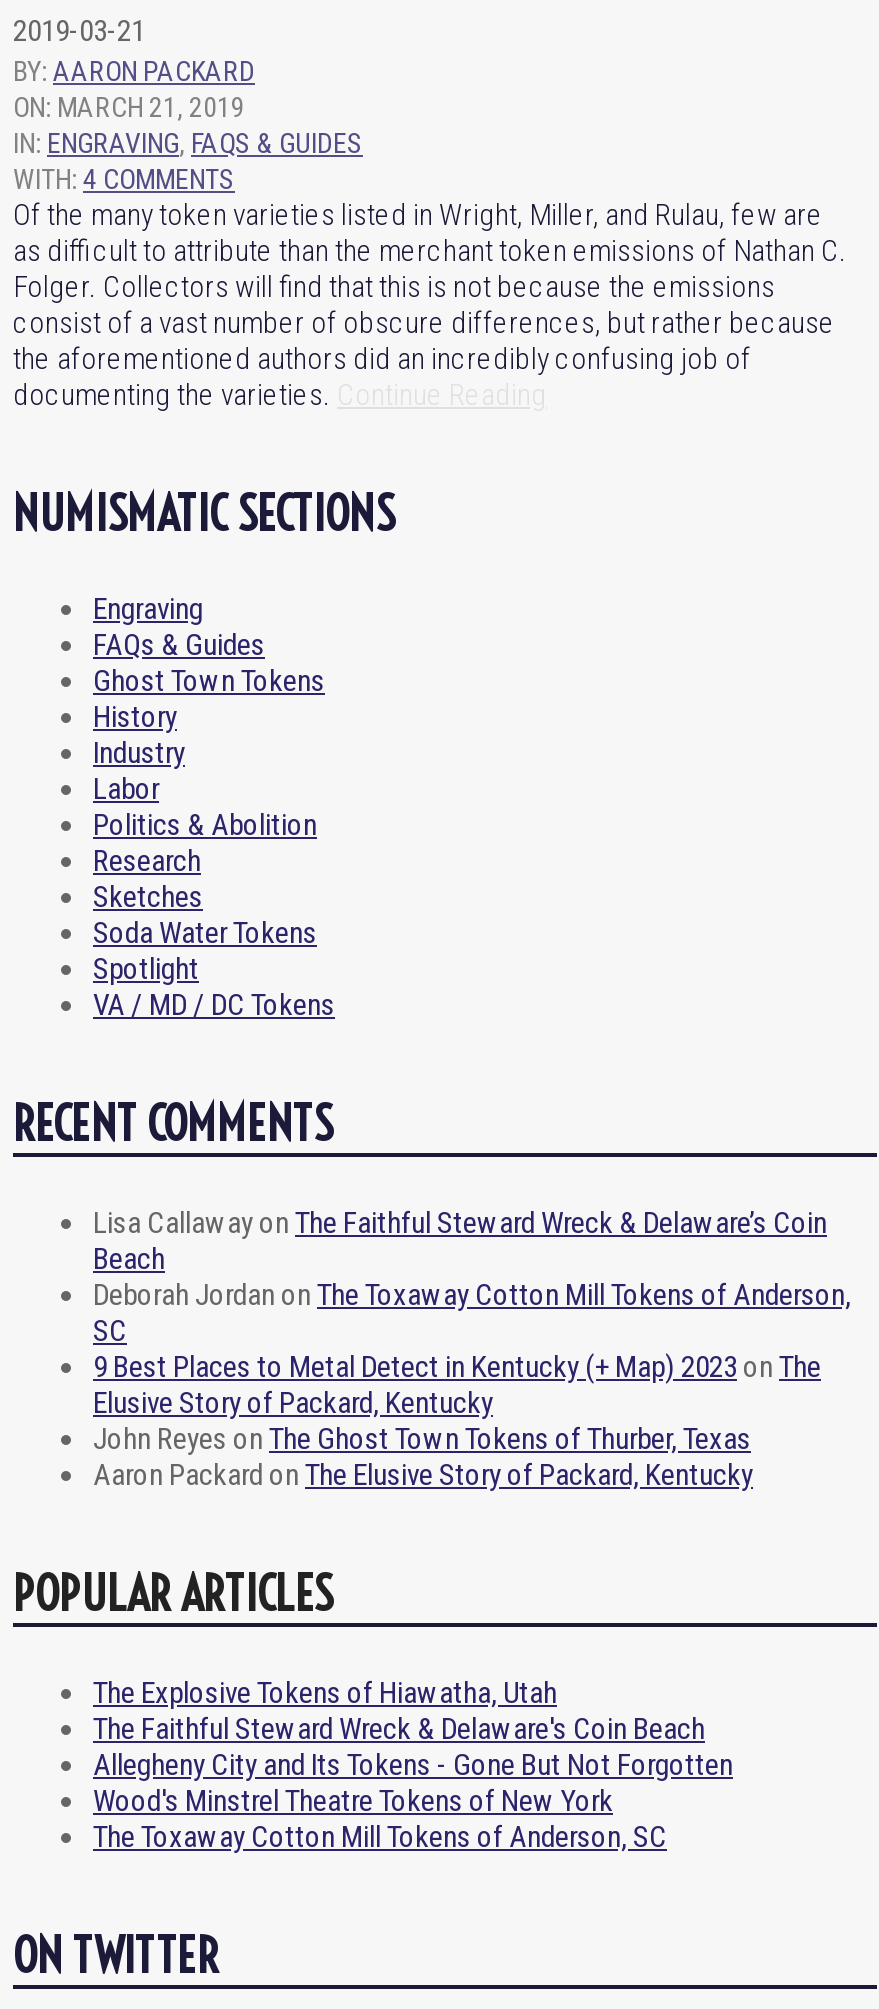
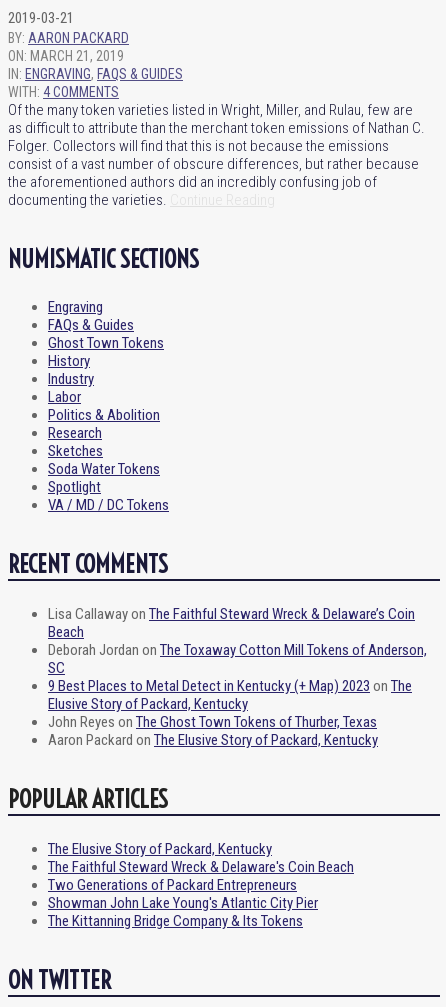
- The Explosive Tokens of Hiawatha, Utah
+ The Elusive Story of Packard, Kentucky

- Allegheny City and Its Tokens - Gone But Not Forgotten
- Wood's Minstrel Theatre Tokens of New York
- The Toxaway Cotton Mill Tokens of Anderson, SC
+ Two Generations of Packard Entrepreneurs
+ Showman John Lake Young's Atlantic City Pier
+ The Kittanning Bridge Company & Its Tokens
